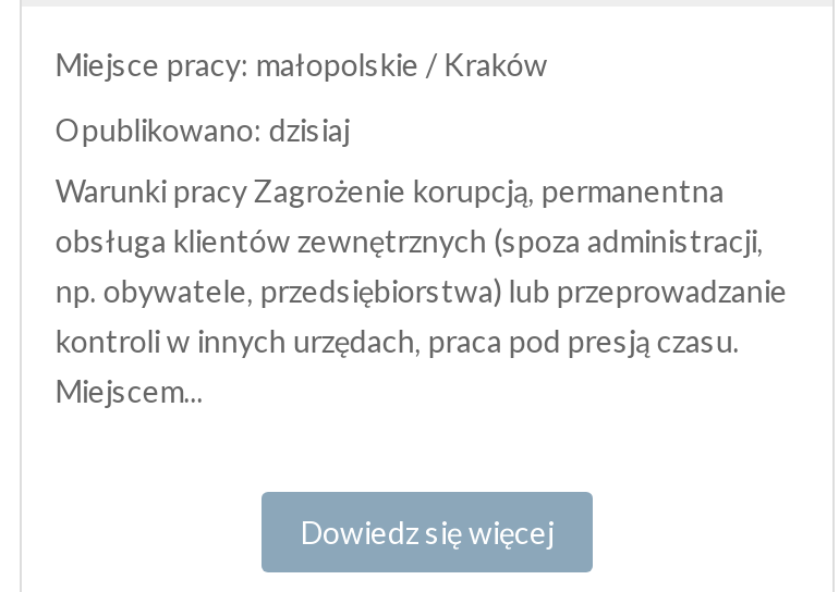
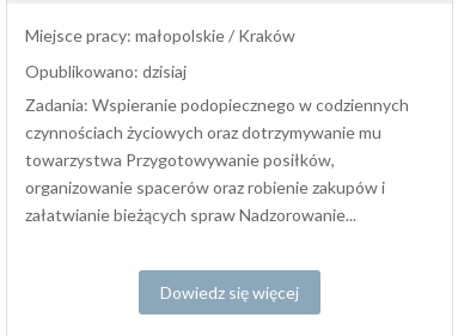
- Warunki pracy Zagrożenie korupcją, permanentna
- obsługa klientów zewnętrznych (spoza administracji,
- np. obywatele, przedsiębiorstwa) lub przeprowadzanie
- kontroli w innych urzędach, praca pod presją czasu.
- Miejscem...
+ Zadania: Wspieranie podopiecznego w codziennych
+ czynnościach życiowych oraz dotrzymywanie mu
+ towarzystwa Przygotowywanie posiłków,
+ organizowanie spacerów oraz robienie zakupów i
+ załatwianie bieżących spraw Nadzorowanie...
